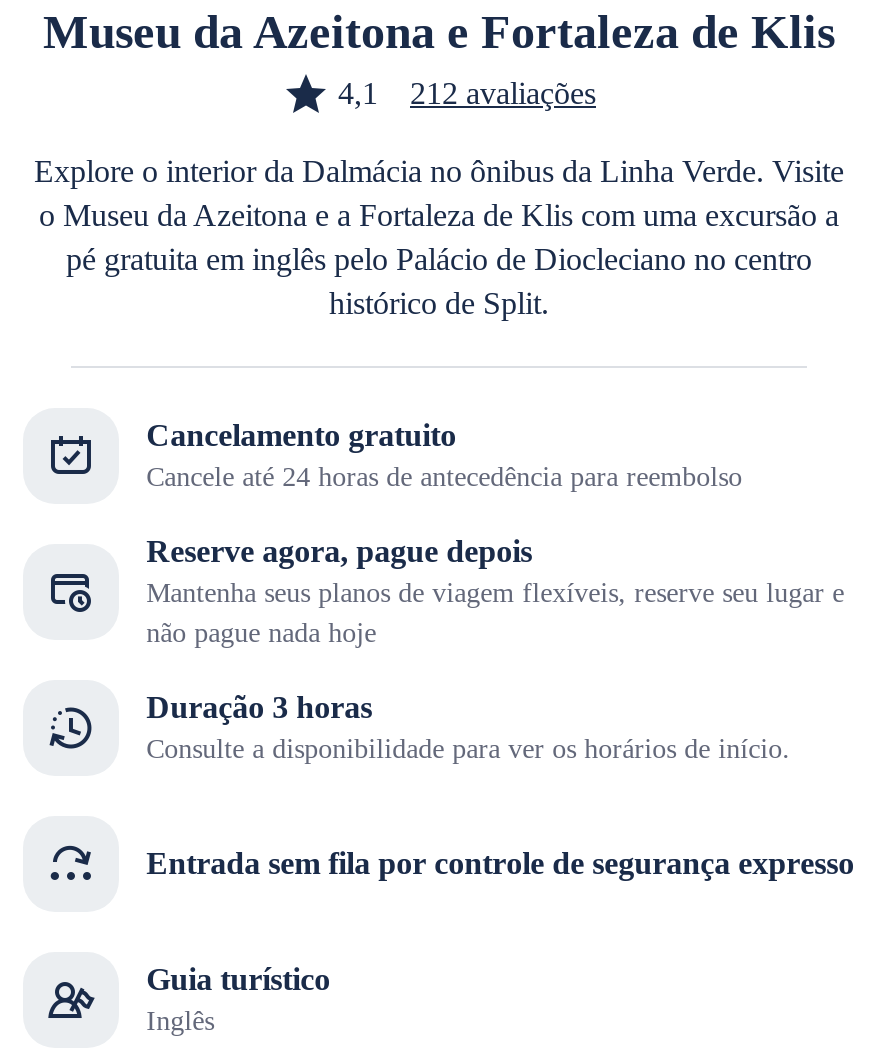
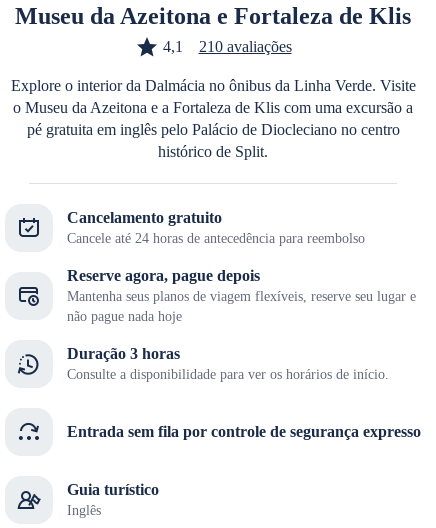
- 4,1 212 avaliações
+ 4,1 210 avaliações
